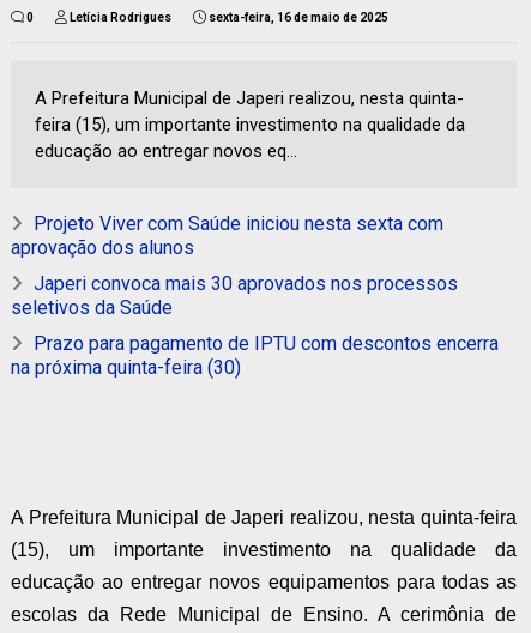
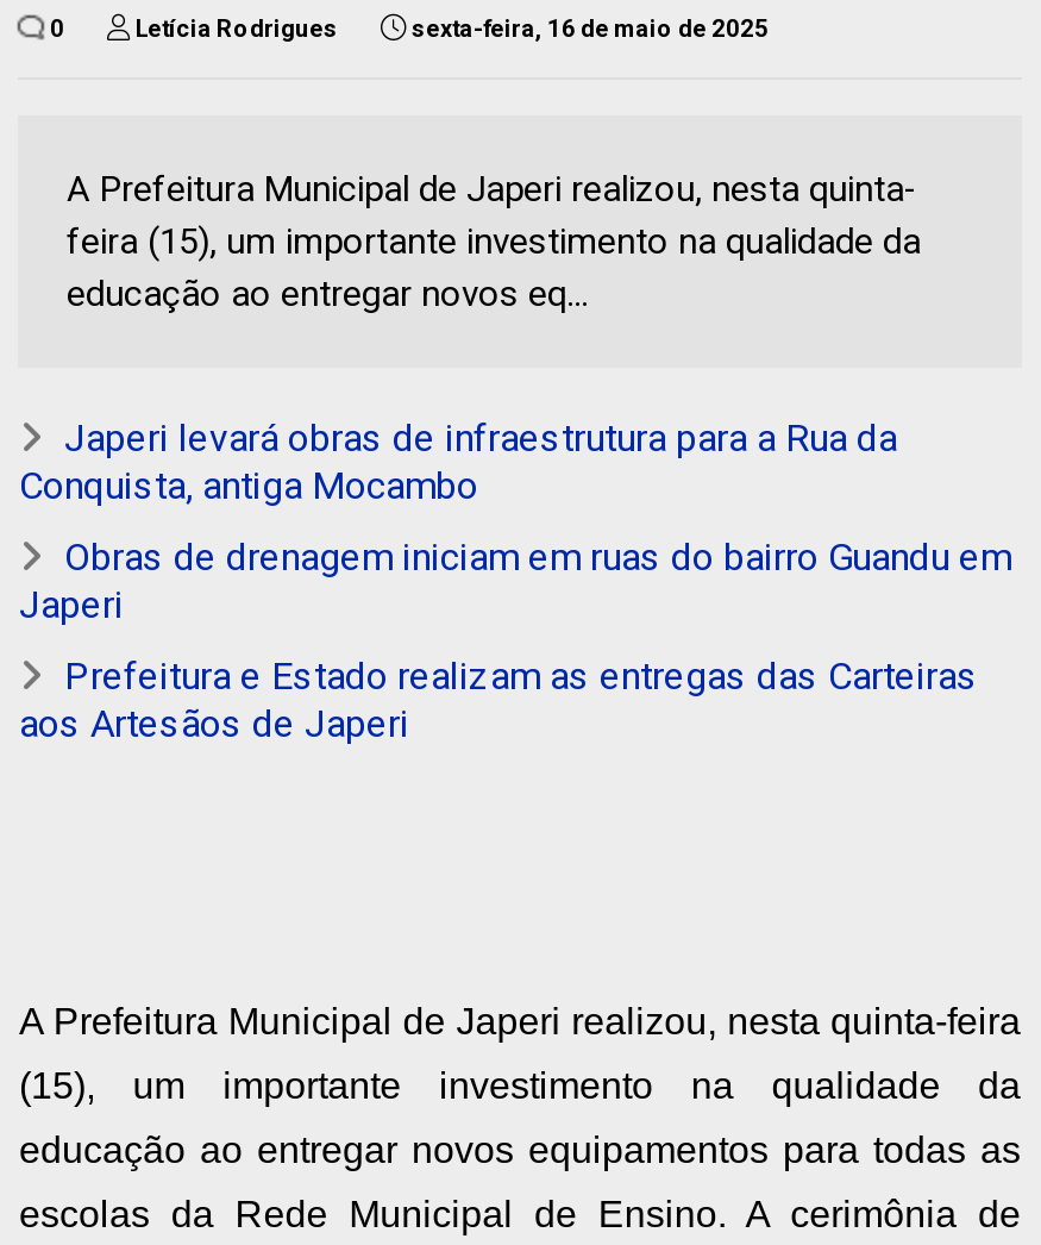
- Projeto Viver com Saúde iniciou nesta sexta com
- aprovação dos alunos
+ Japeri levará obras de infraestrutura para a Rua da
+ Conquista, antiga Mocambo

- Japeri convoca mais 30 aprovados nos processos
- seletivos da Saúde
+ Obras de drenagem iniciam em ruas do bairro Guandu em
+ Japeri

- Prazo para pagamento de IPTU com descontos encerra
- na próxima quinta-feira (30)
+ Prefeitura e Estado realizam as entregas das Carteiras
+ aos Artesãos de Japeri
